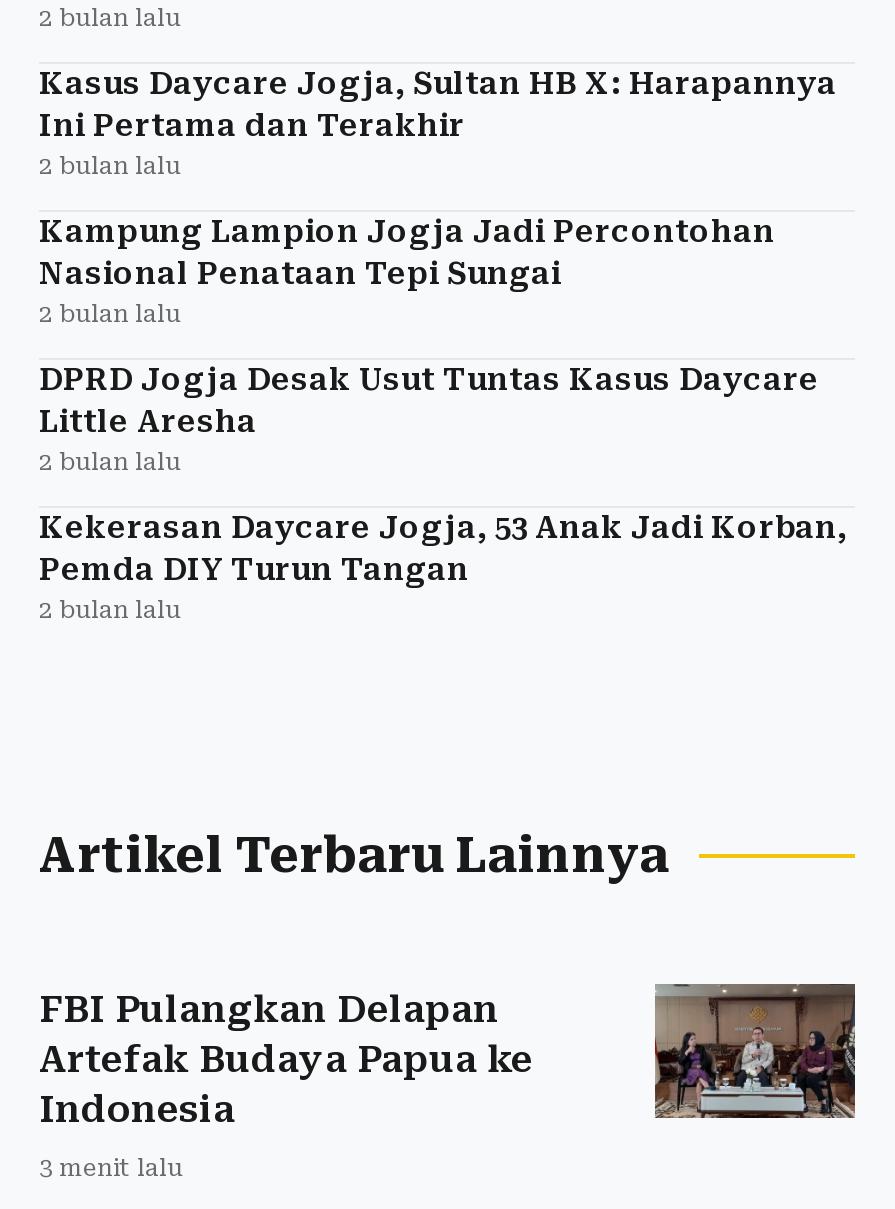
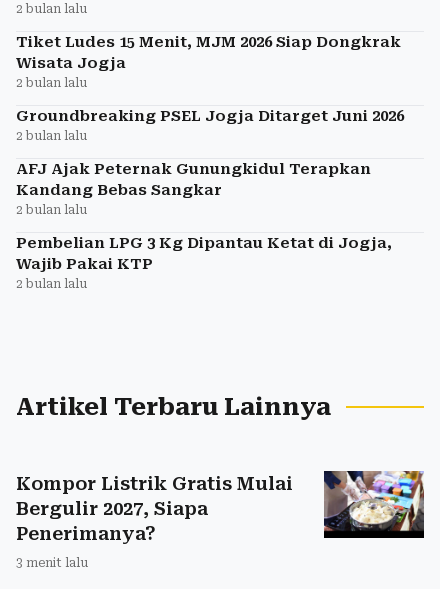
- Kasus Daycare Jogja, Sultan HB X: Harapannya
- Ini Pertama dan Terakhir
+ Tiket Ludes 15 Menit, MJM 2026 Siap Dongkrak
+ Wisata Jogja

- Kampung Lampion Jogja Jadi Percontohan
- Nasional Penataan Tepi Sungai
+ Groundbreaking PSEL Jogja Ditarget Juni 2026

- DPRD Jogja Desak Usut Tuntas Kasus Daycare
- Little Aresha
+ AFJ Ajak Peternak Gunungkidul Terapkan
+ Kandang Bebas Sangkar

- Kekerasan Daycare Jogja, 53 Anak Jadi Korban,
- Pemda DIY Turun Tangan
+ Pembelian LPG 3 Kg Dipantau Ketat di Jogja,
+ Wajib Pakai KTP

- FBI Pulangkan Delapan
- Artefak Budaya Papua ke
- Indonesia
+ Kompor Listrik Gratis Mulai
+ Bergulir 2027, Siapa
+ Penerimanya?

- [image]
+ [image]
